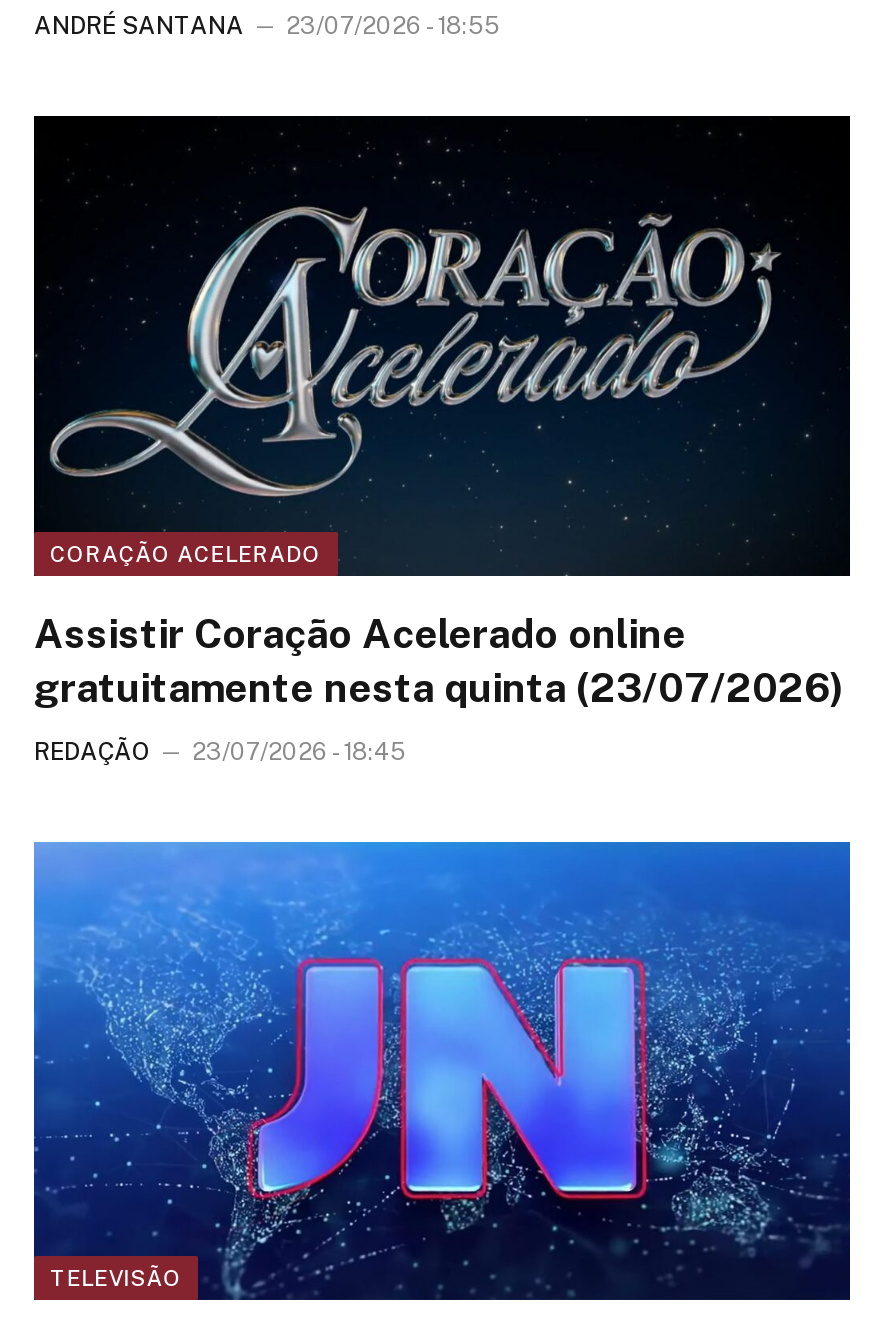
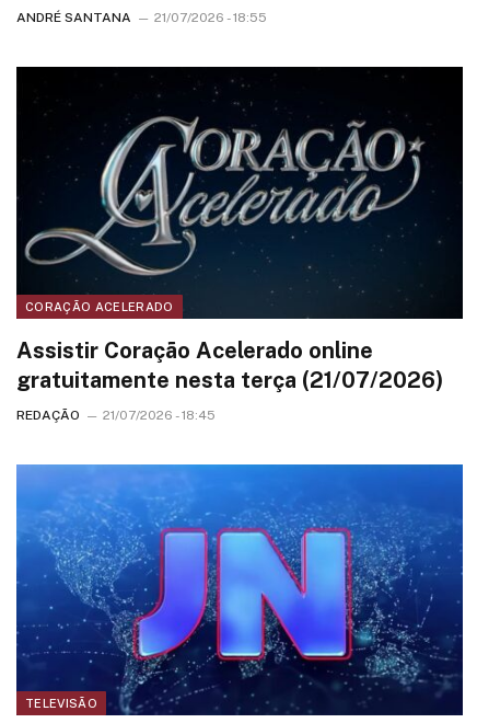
- ANDRÉ SANTANA 23/07/2026 - 18:55
+ ANDRÉ SANTANA 21/07/2026 - 18:55

- gratuitamente nesta quinta (23/07/2026)
+ gratuitamente nesta terça (21/07/2026)

- REDAÇÃO 23/07/2026 - 18:45
+ REDAÇÃO 21/07/2026 - 18:45
